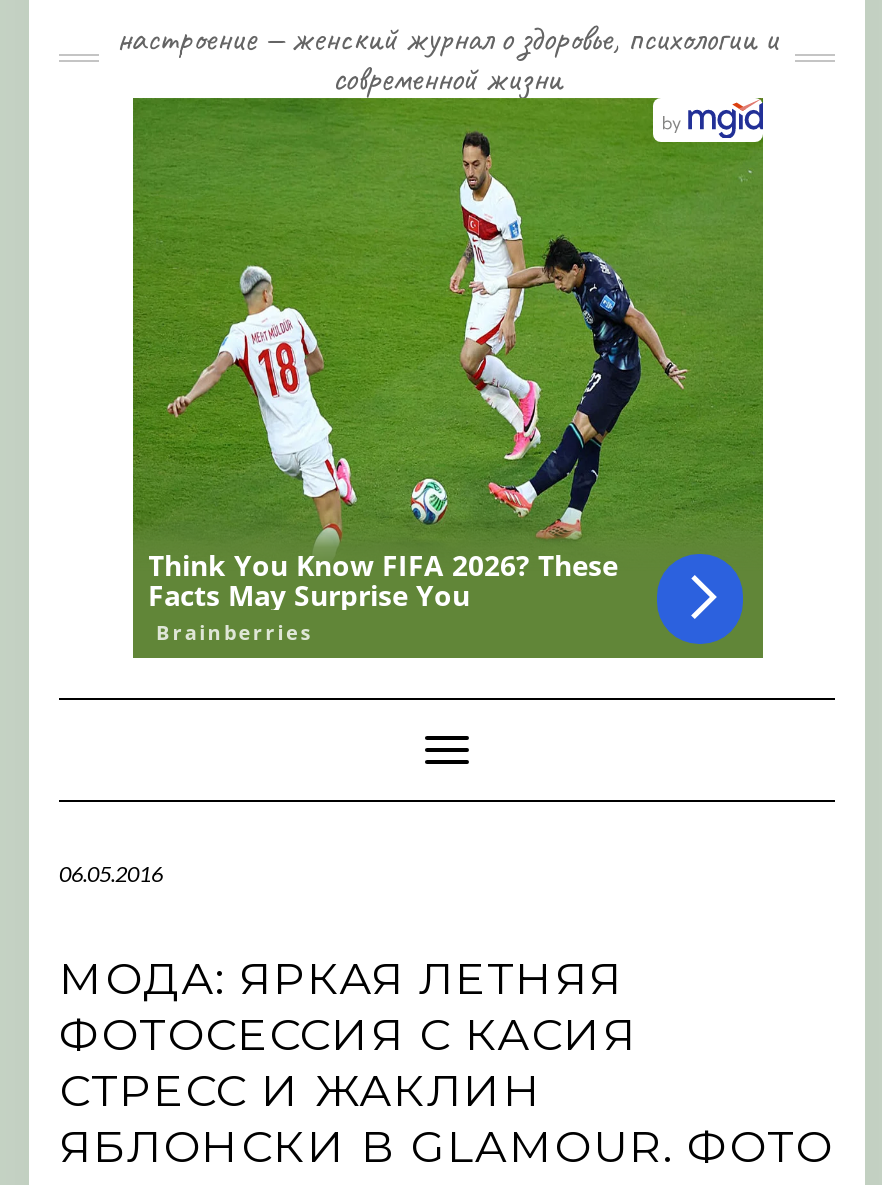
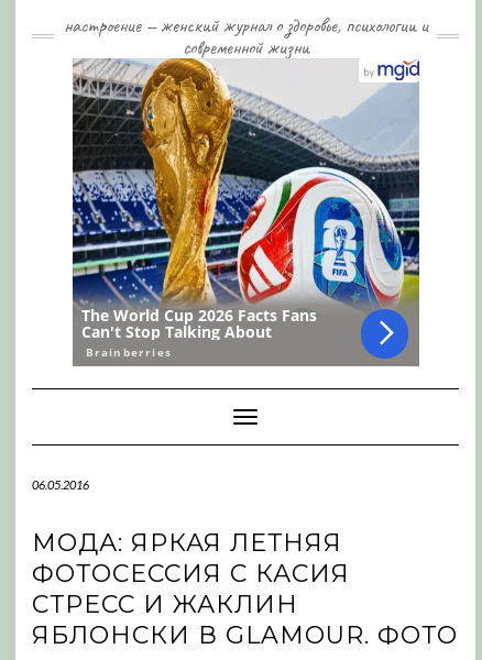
- [image]
+ [image]
